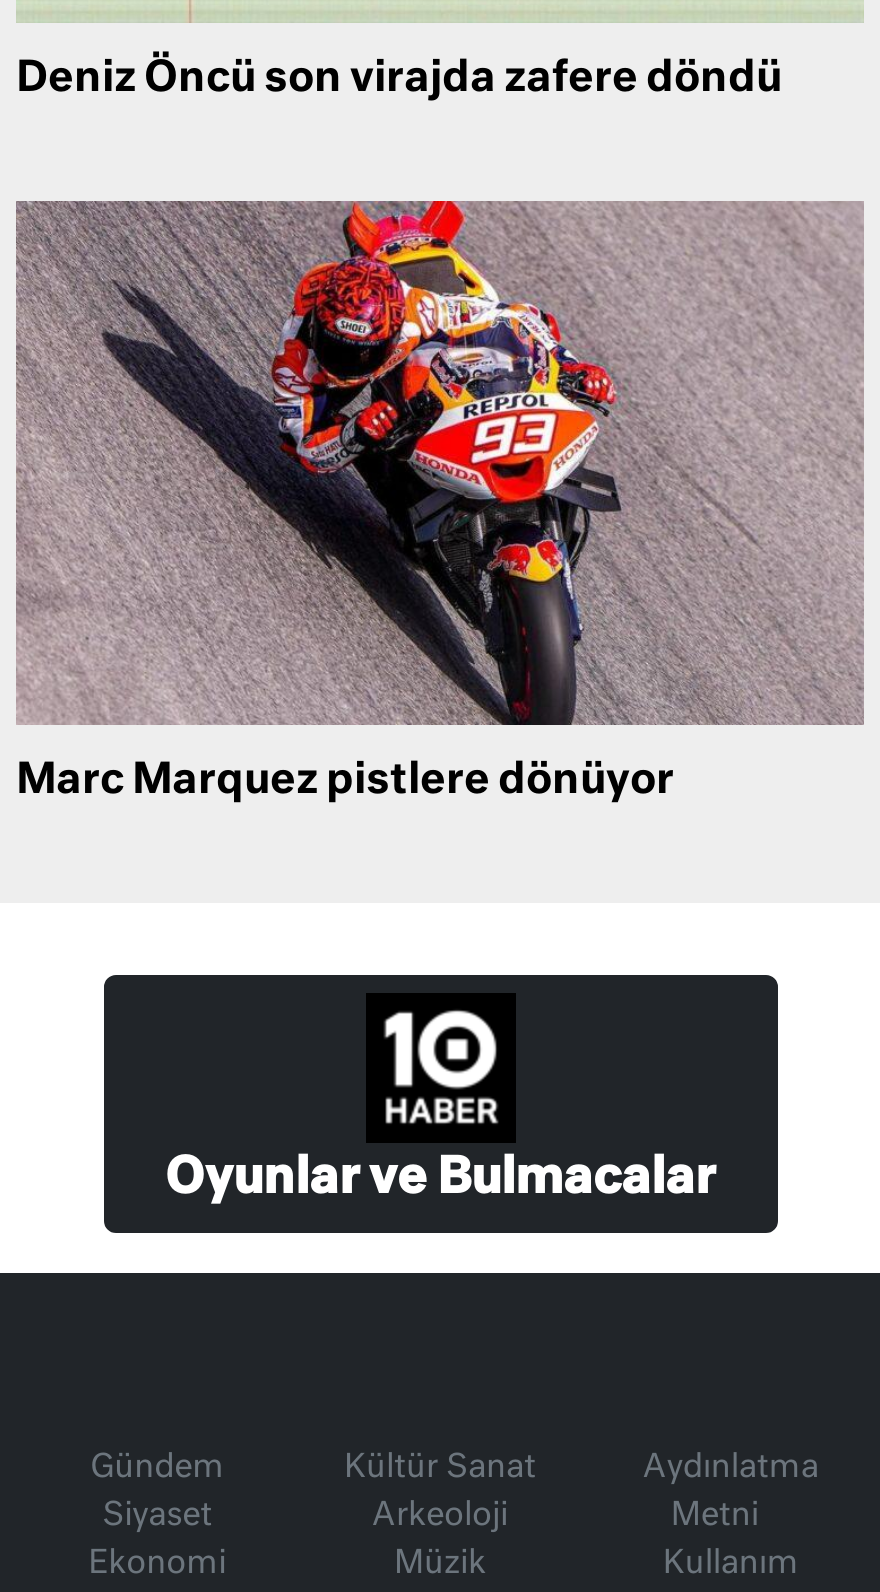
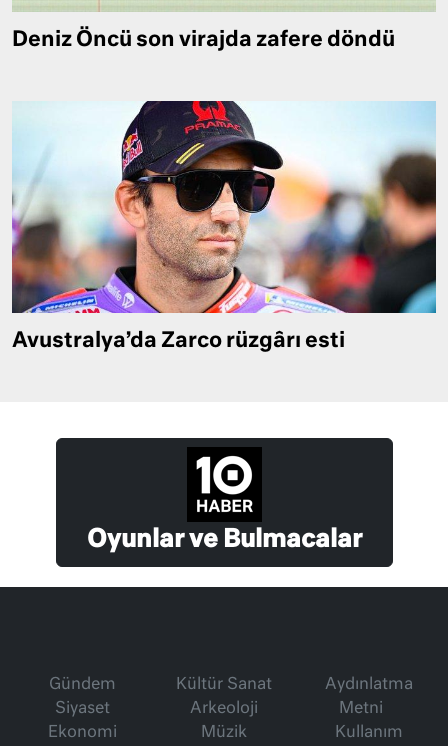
- [image]
- Marc Marquez pistlere dönüyor
+ [image]
+ Avustralya’da Zarco rüzgârı esti
